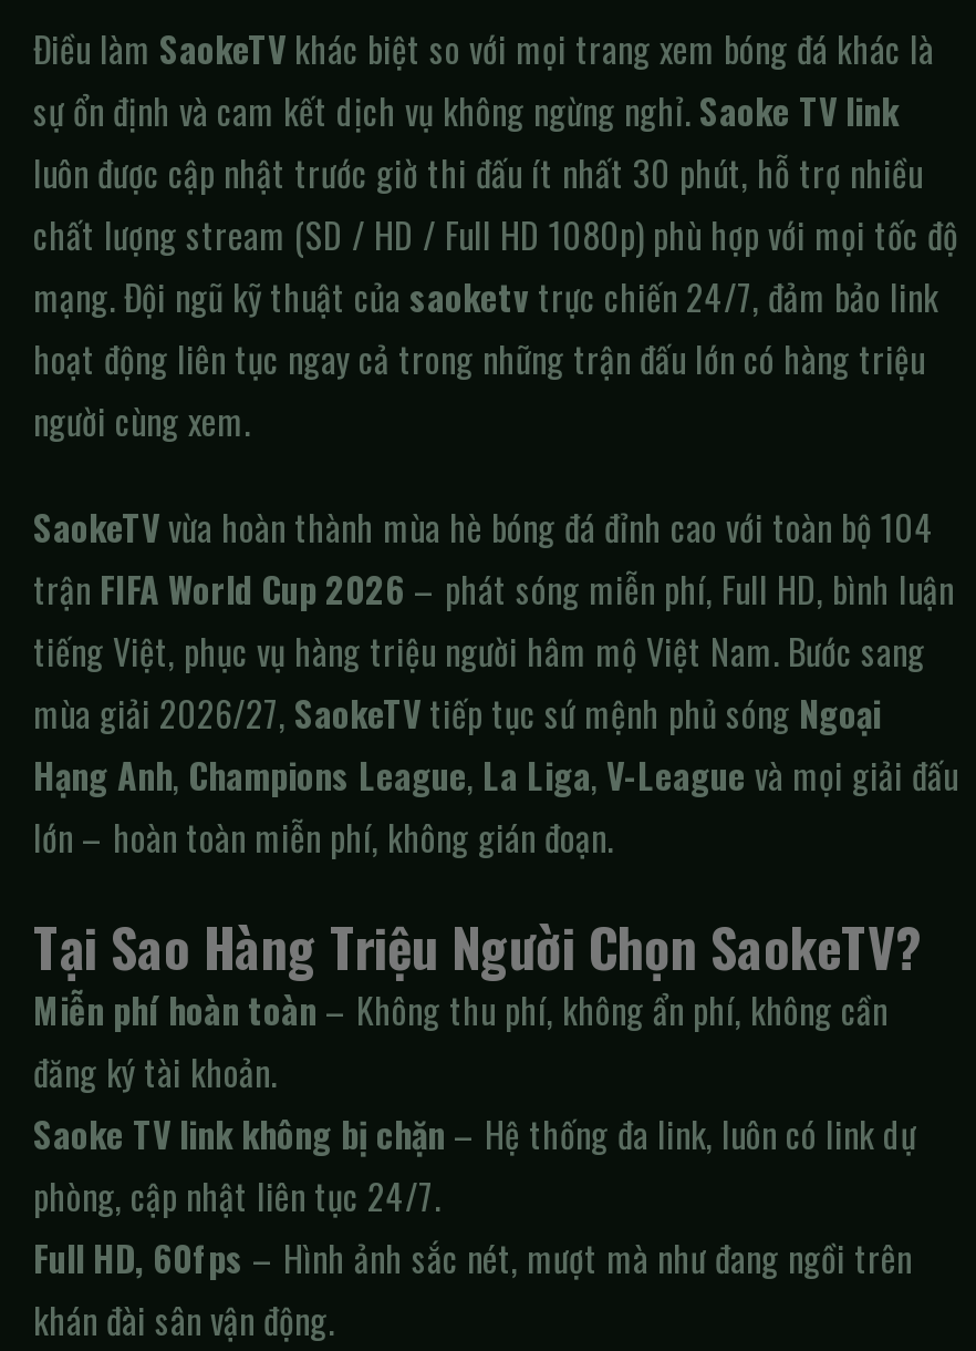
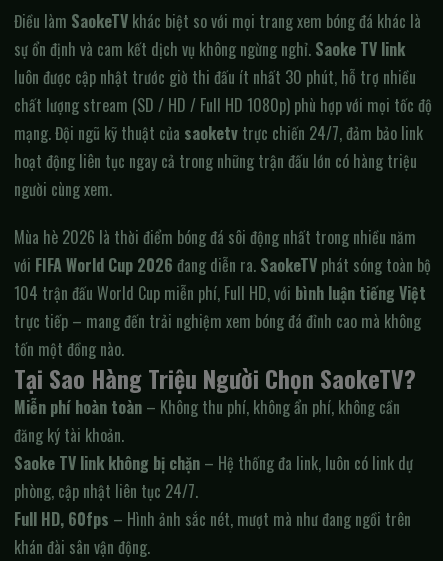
- SaokeTVvừa hoàn thành mùa hè bóng đá đỉnh cao với toàn bộ 104
- trận FIFA World Cup 2026 – phát sóng miễn phí, Full HD, bình luận
- tiếng Việt, phục vụ hàng triệu người hâm mộ Việt Nam. Bước sang
- mùa giải 2026/27, SaokeTV tiếp tục sứ mệnh phủ sóng Ngoại
- Hạng Anh, Champions League, La Liga, V-League và mọi giải đấu
- lớn – hoàn toàn miễn phí, không gián đoạn.
+ Mùa hè 2026 là thời điểm bóng đá sôi động nhất trong nhiều năm
+ với FIFA World Cup 2026 đang diễn ra. SaokeTV phát sóng toàn bộ
+ 104 trận đấu World Cup miễn phí, Full HD, với bình luận tiếng Việt
+ trực tiếp – mang đến trải nghiệm xem bóng đá đỉnh cao mà không
+ tốn một đồng nào.
